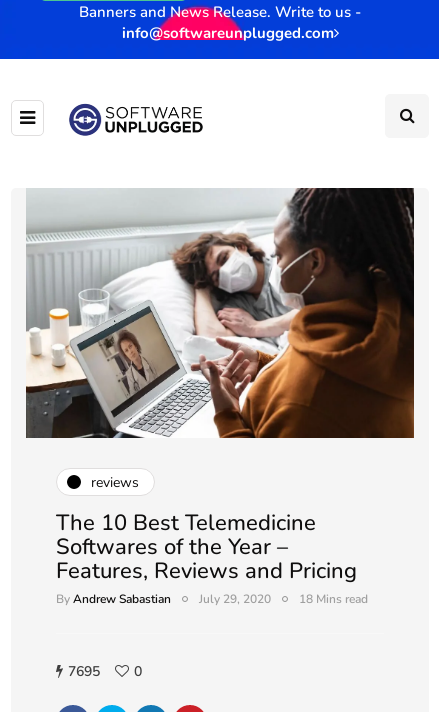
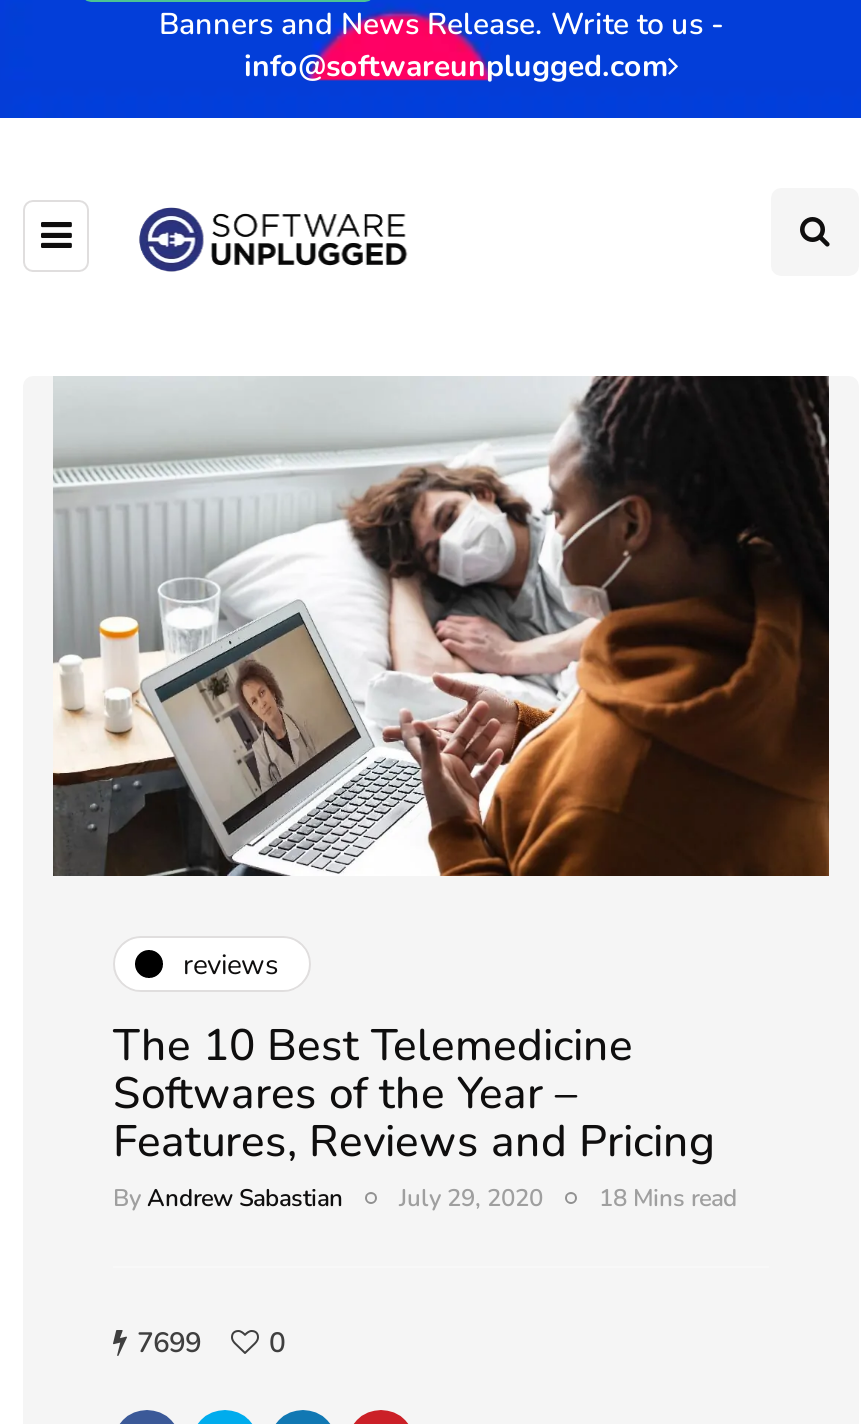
- 7695 0
+ 7699 0
